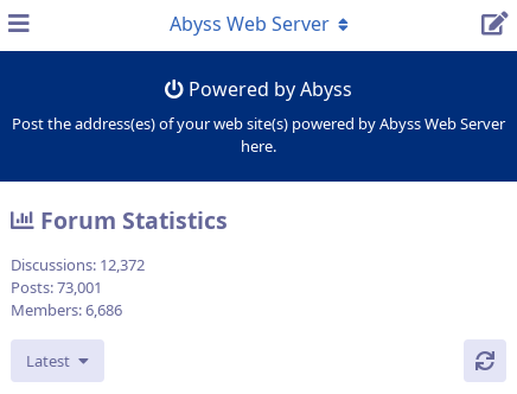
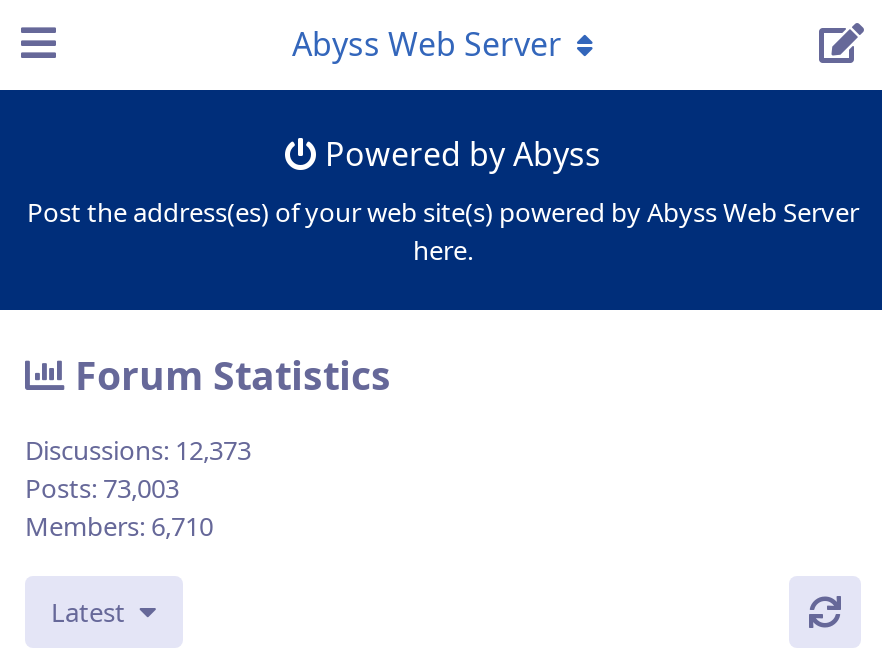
- Discussions: 12,372
+ Discussions: 12,373

- Posts: 73,001
+ Posts: 73,003

- Members: 6,686
+ Members: 6,710
